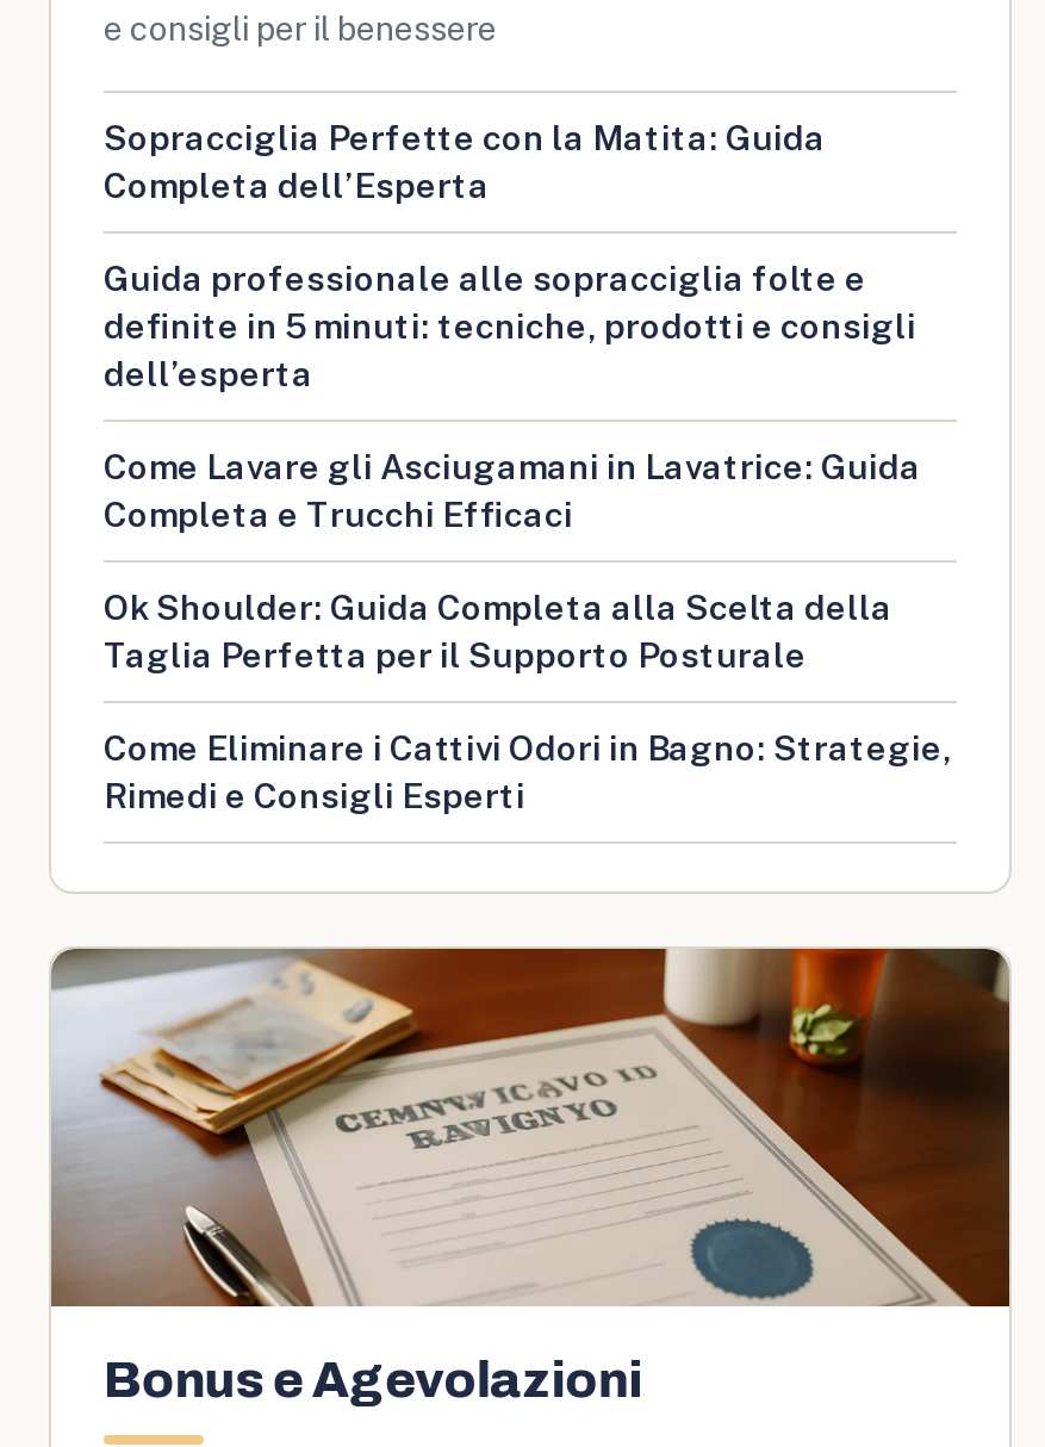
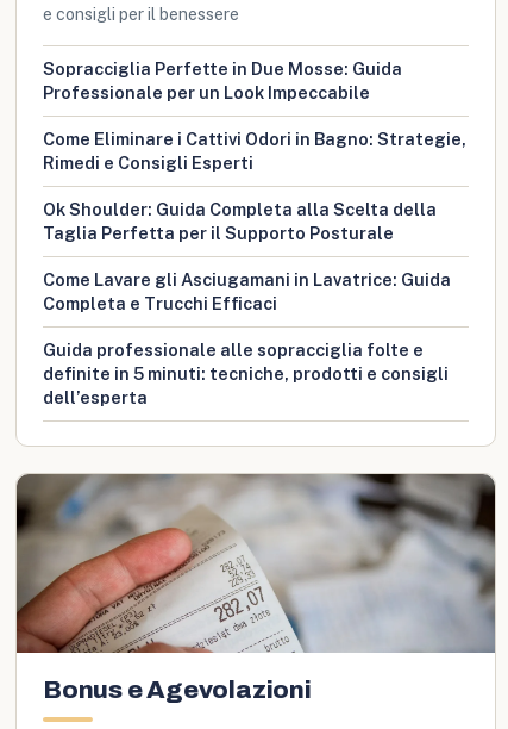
- Sopracciglia Perfette con la Matita: Guida
- Completa dell’Esperta
+ Sopracciglia Perfette in Due Mosse: Guida
+ Professionale per un Look Impeccabile

moved down: Guida professionale alle sopracciglia folte e | definite in 5 minuti: tecniche, prodotti e consigli | dell’esperta

moved up: Come Eliminare i Cattivi Odori in Bagno: Strategie, | Rimedi e Consigli Esperti | Ok Shoulder: Guida Completa alla Scelta della | Taglia Perfetta per il Supporto Posturale | Come Lavare gli Asciugamani in Lavatrice: Guida | Completa e Trucchi Efficaci

- [image]
+ [image]
